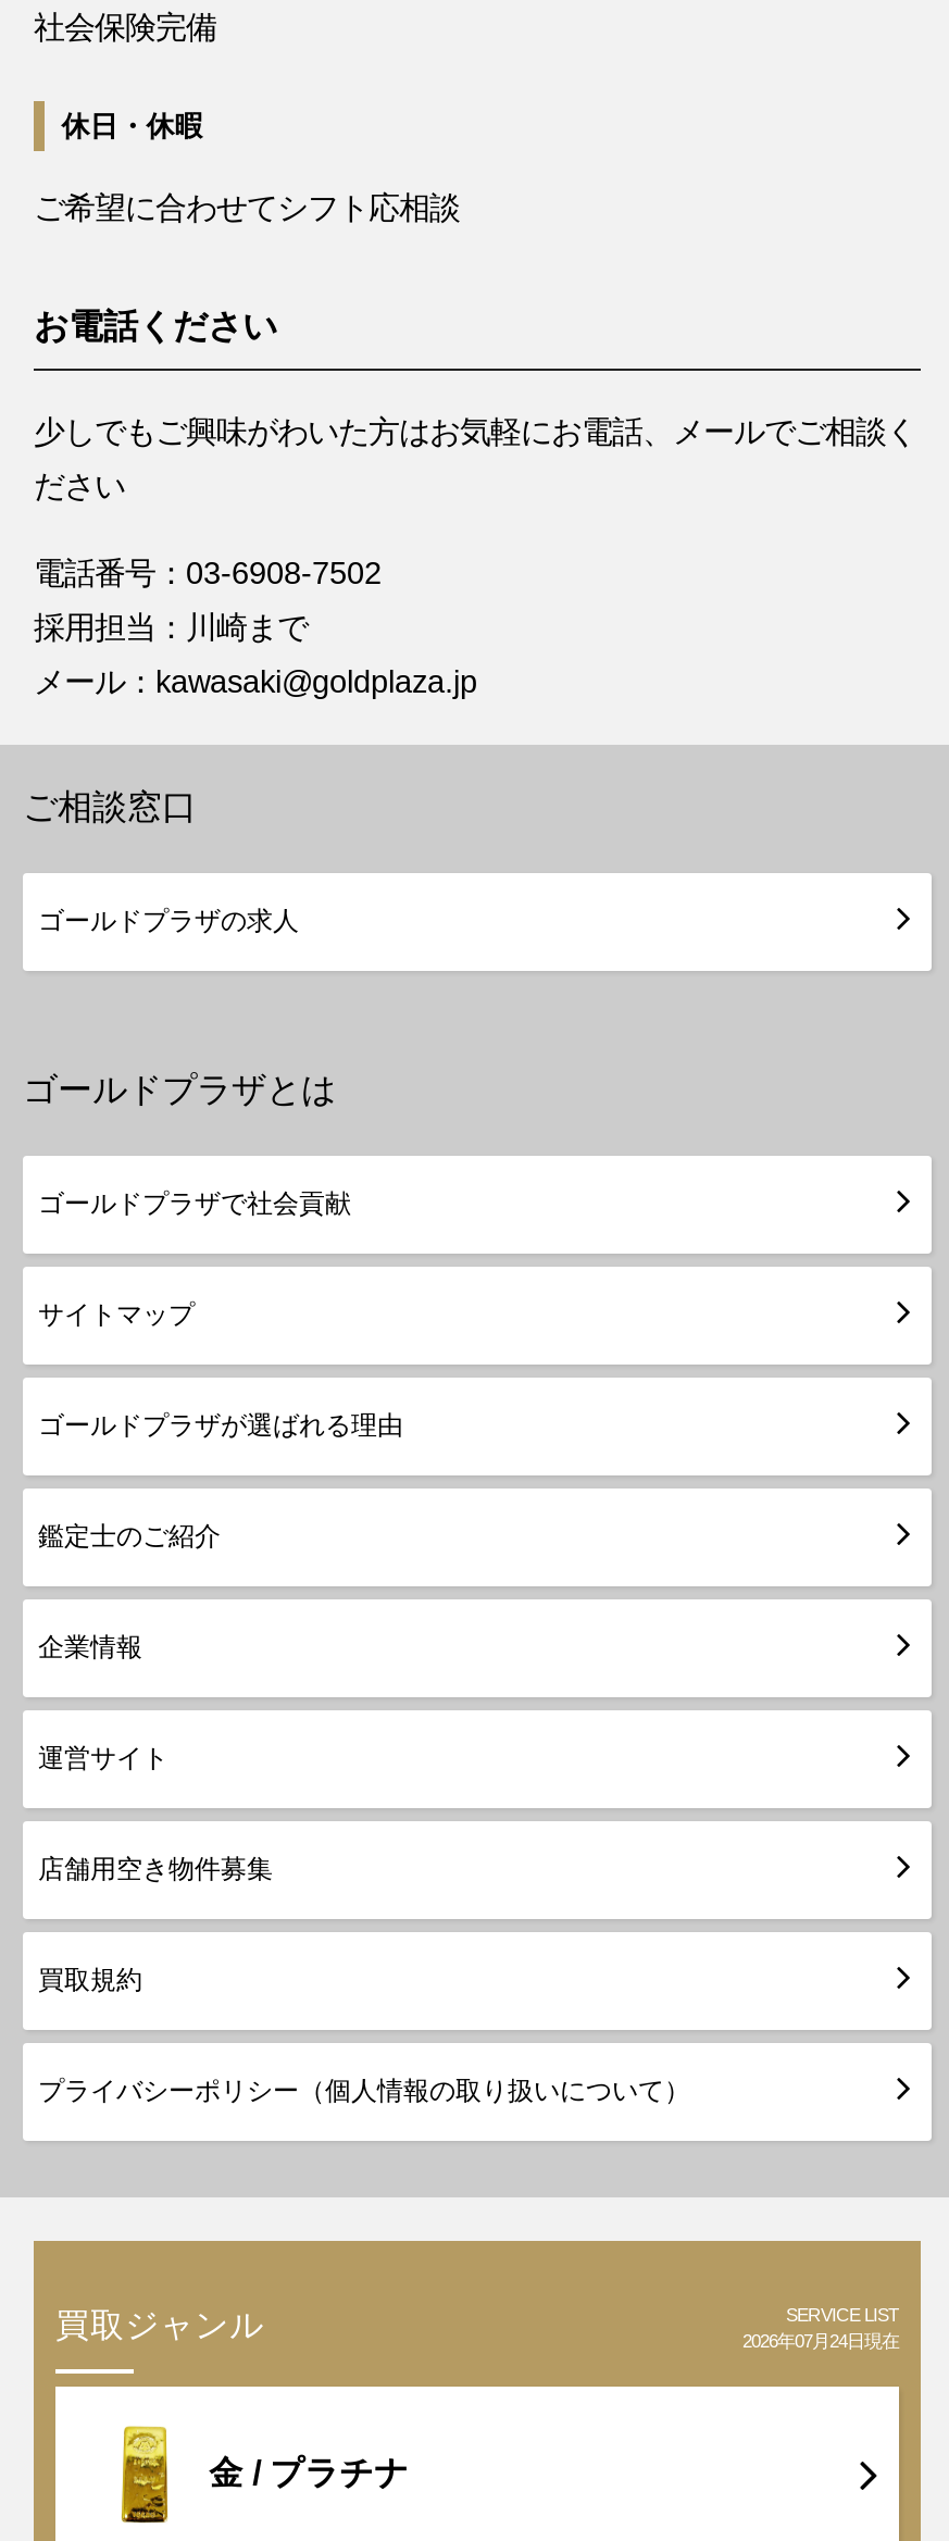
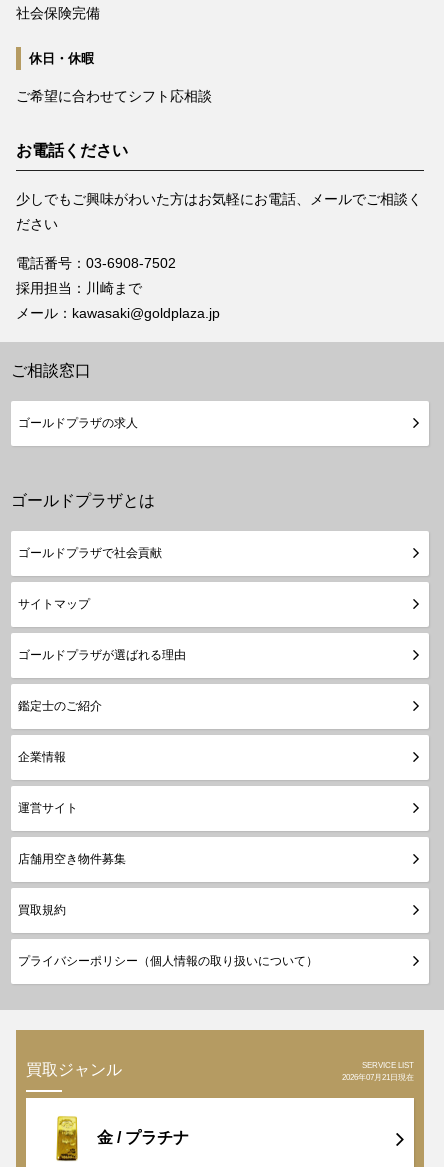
- 2026年07月24日現在
+ 2026年07月21日現在
